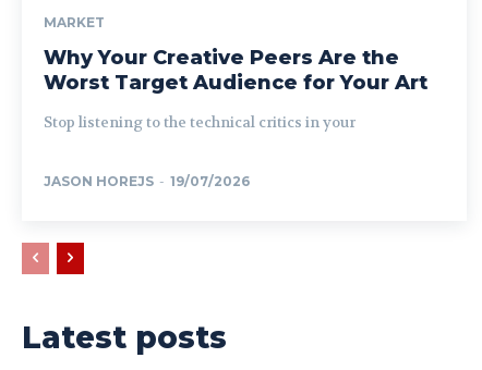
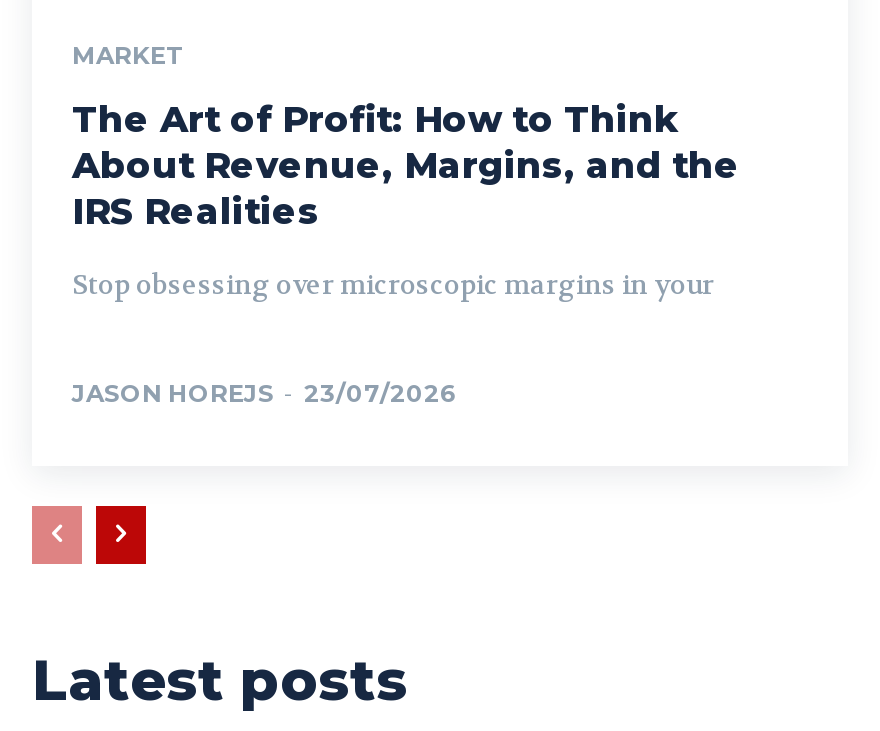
- Why Your Creative Peers Are the
- Worst Target Audience for Your Art
+ The Art of Profit: How to Think
+ About Revenue, Margins, and the
+ IRS Realities

- Stop listening to the technical critics in your
+ Stop obsessing over microscopic margins in your

- JASON HOREJS - 19/07/2026
+ JASON HOREJS - 23/07/2026
